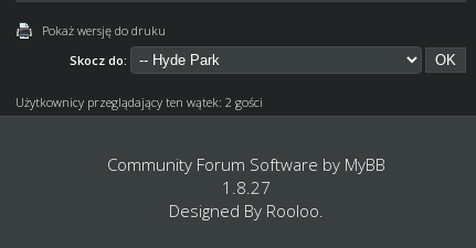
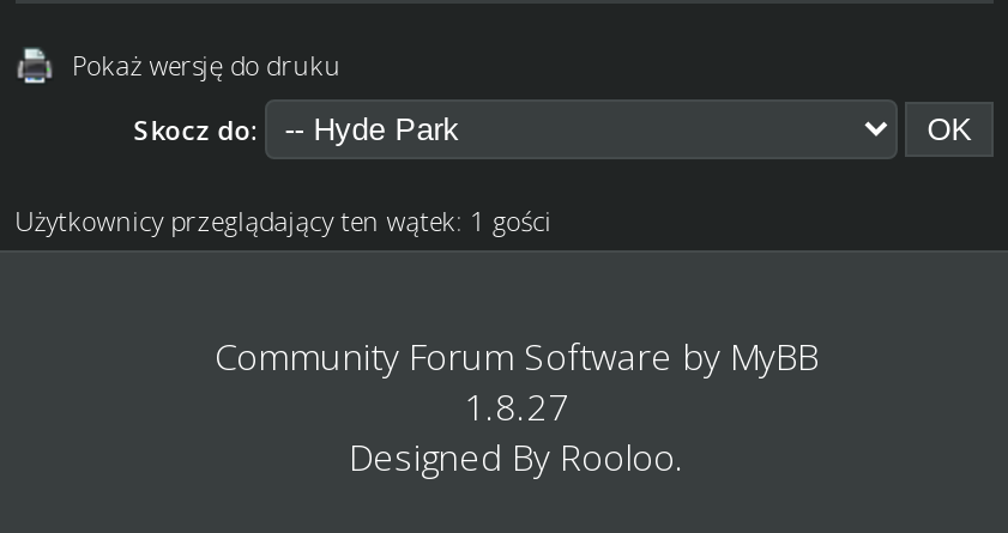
- Użytkownicy przeglądający ten wątek: 2 gości
+ Użytkownicy przeglądający ten wątek: 1 gości
